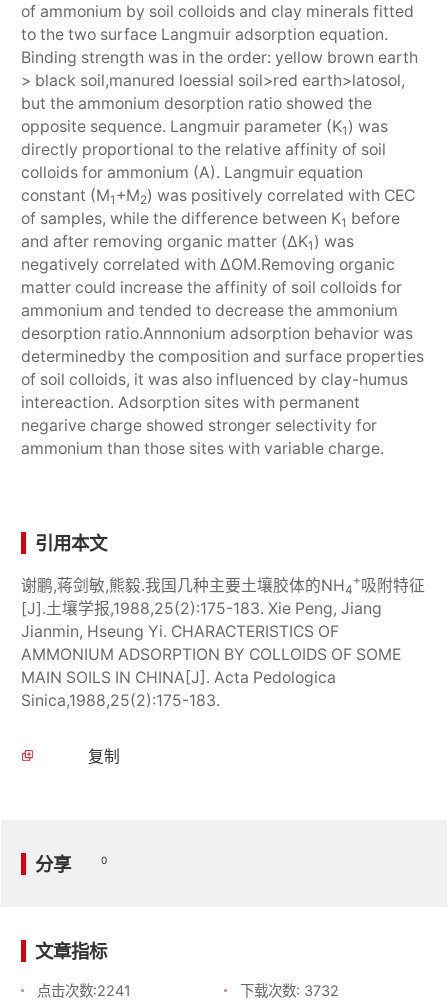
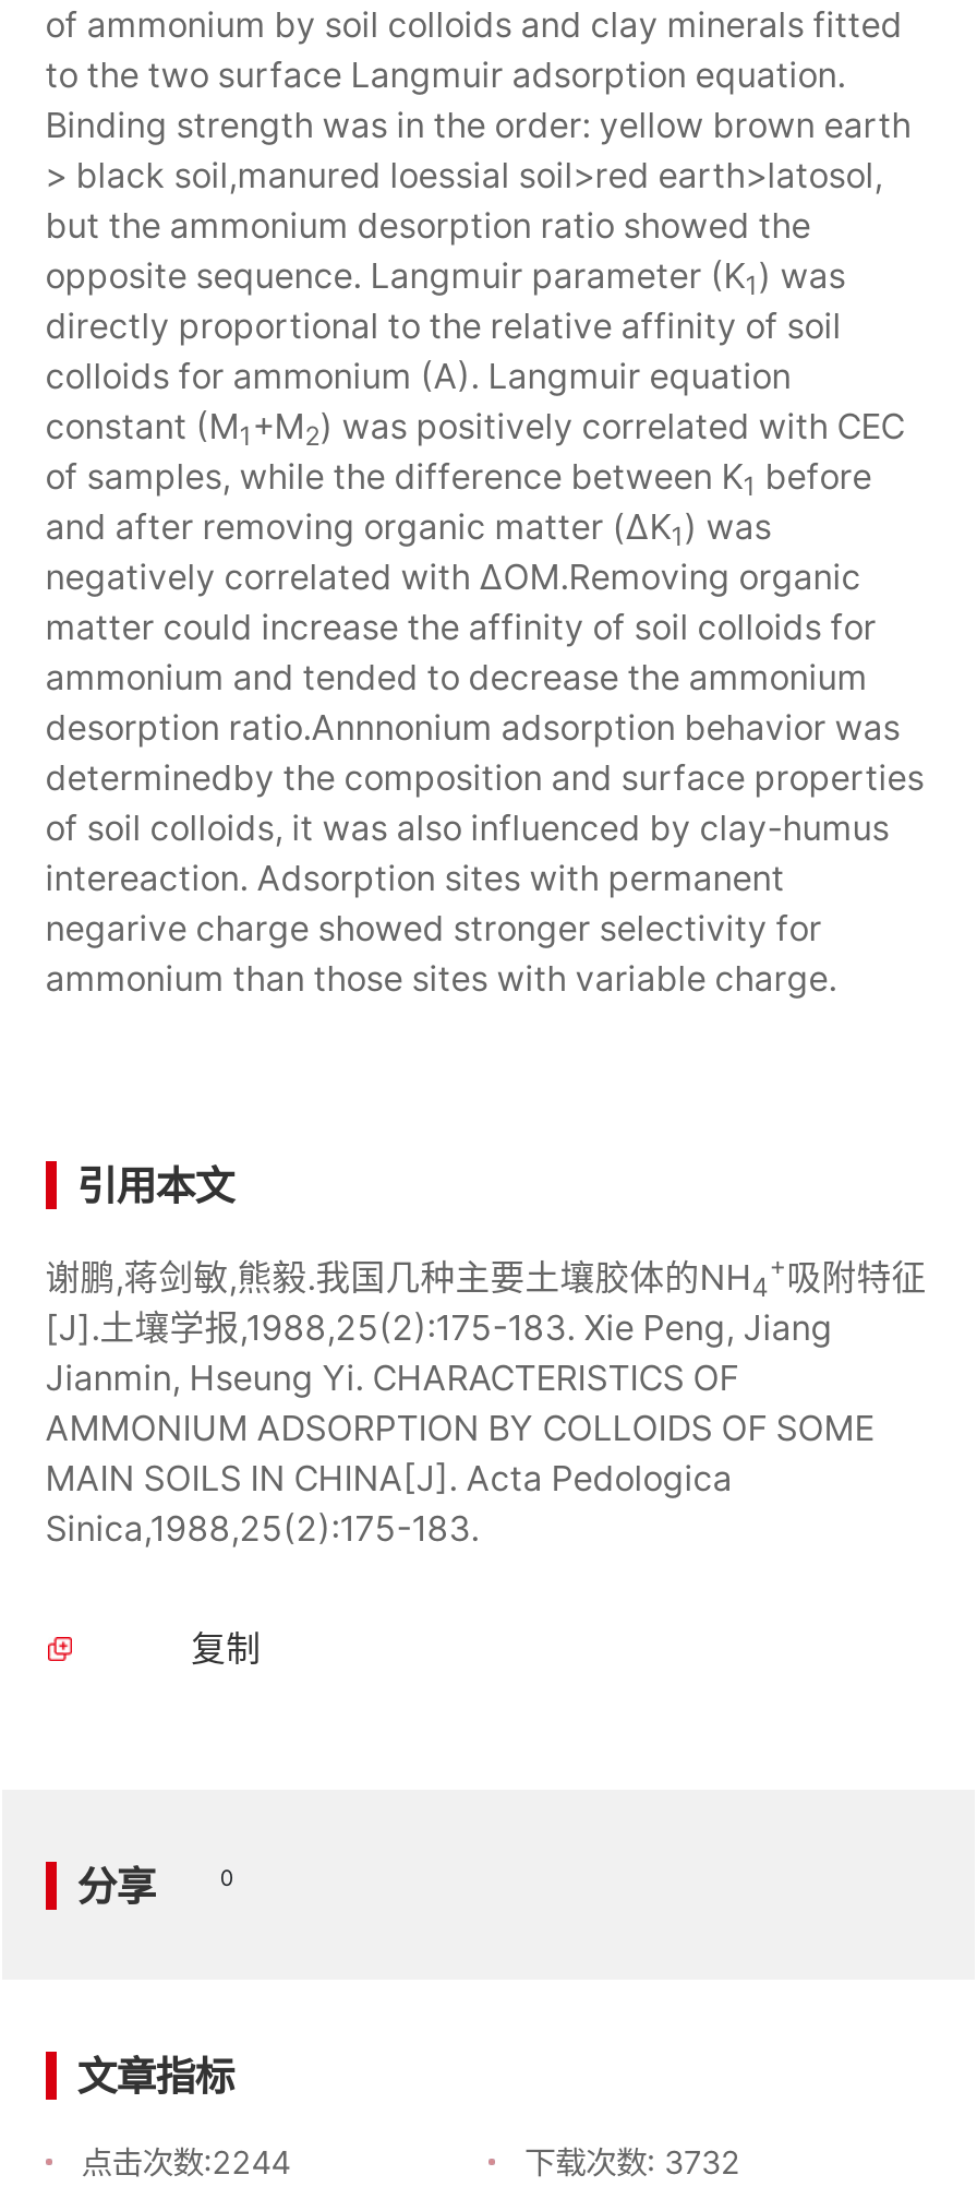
- 点击次数:2241
+ 点击次数:2244
